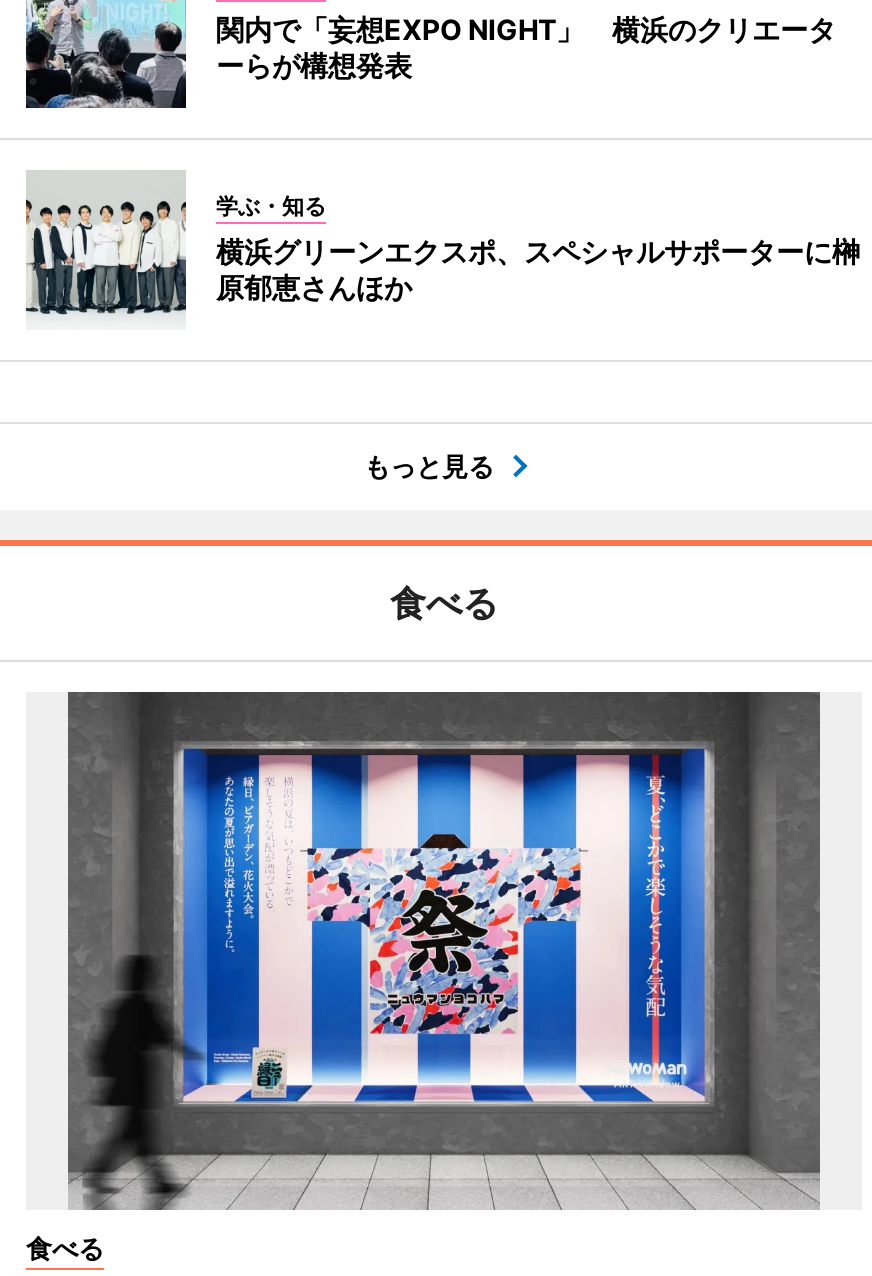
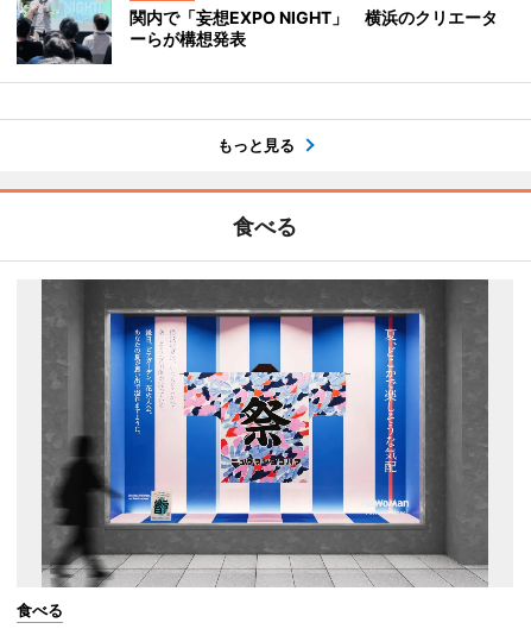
- [image]
- 学ぶ・知る
- 横浜グリーンエクスポ、スペシャルサポーターに榊
- 原郁恵さんほか
